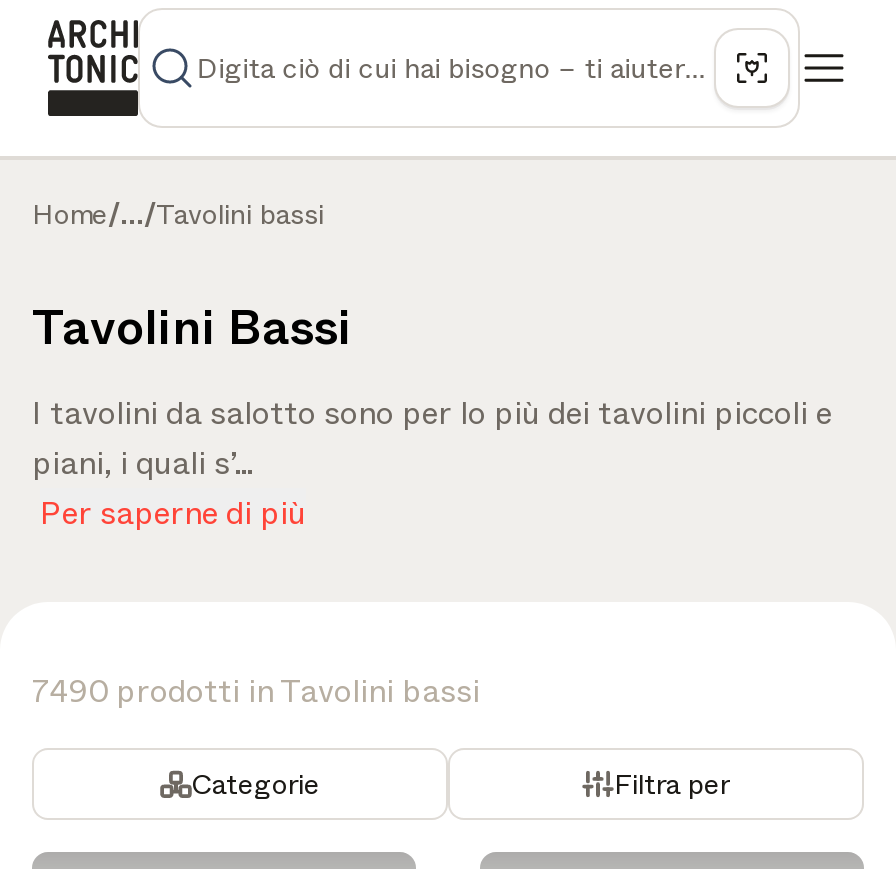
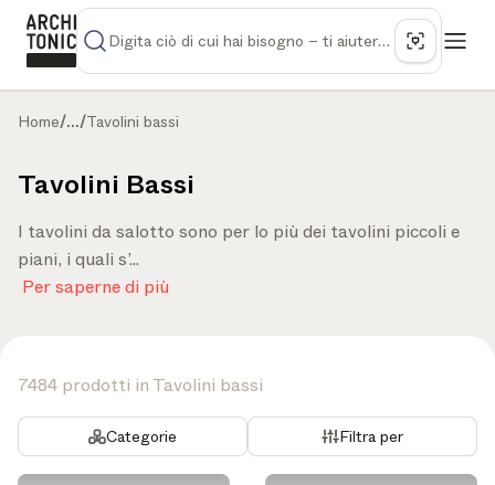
- 7490 prodotti in Tavolini bassi
+ 7484 prodotti in Tavolini bassi
